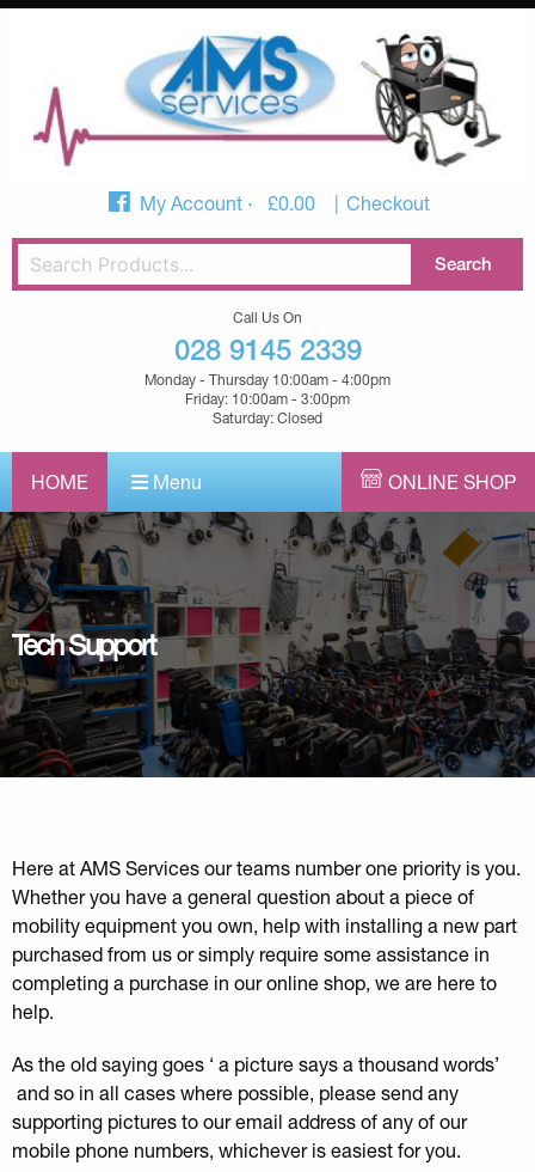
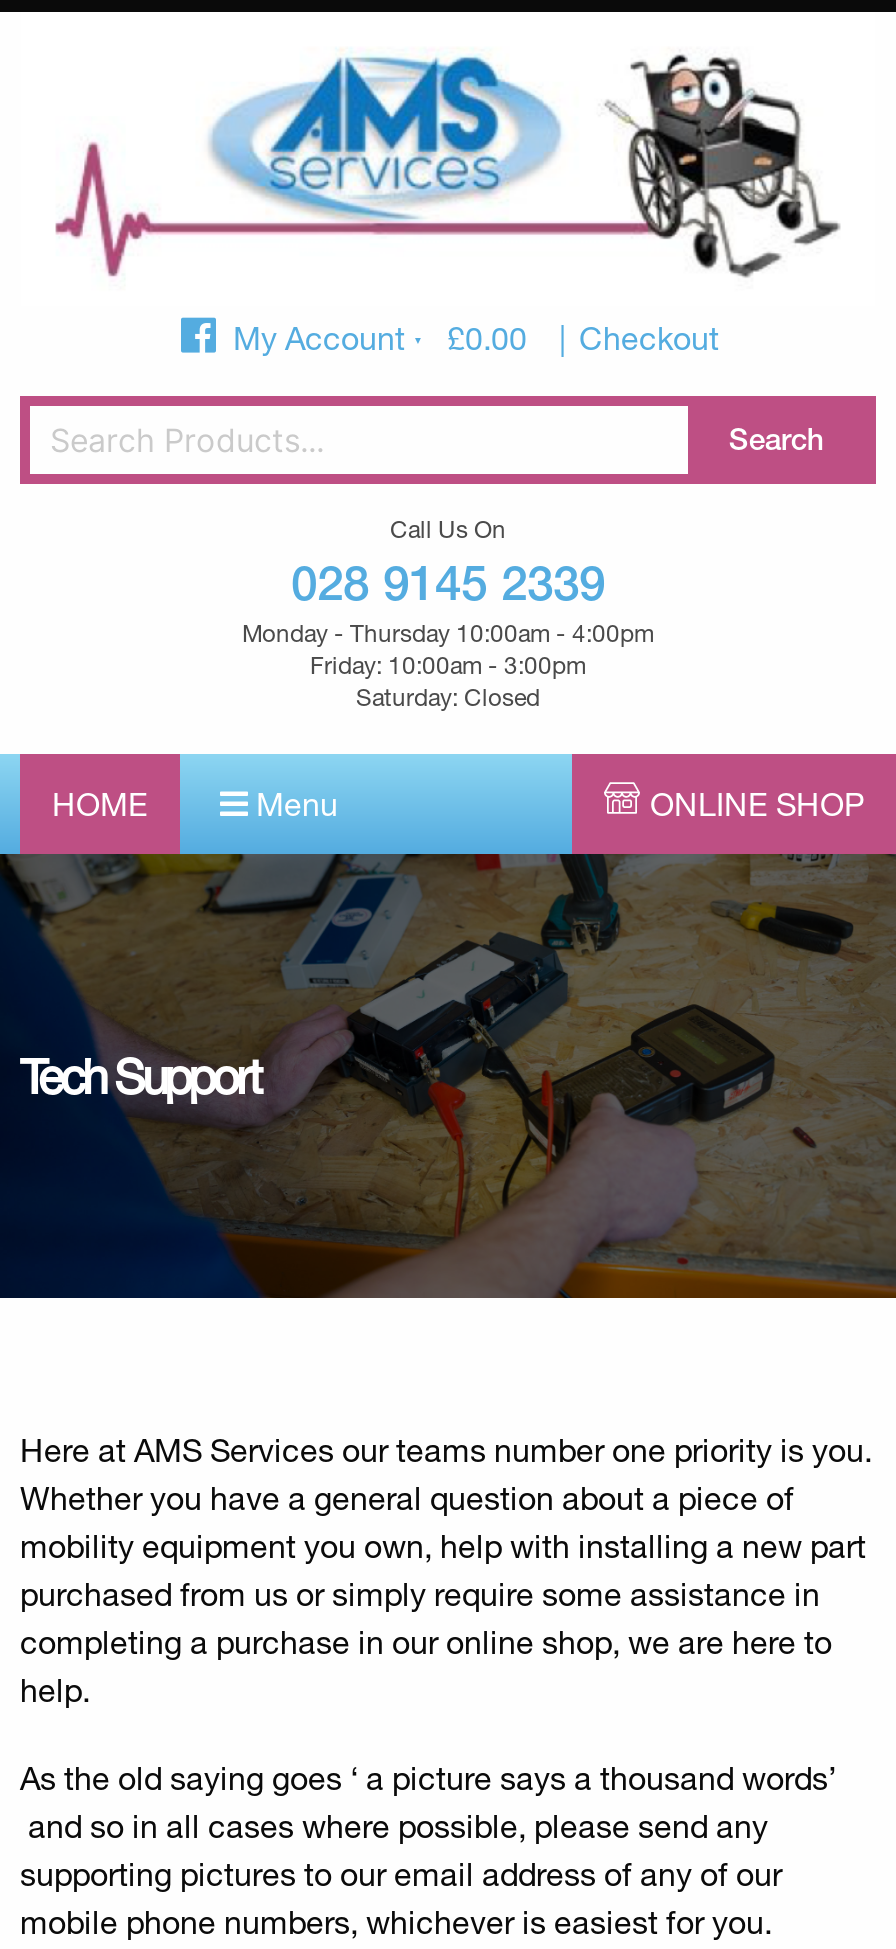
- [image]
+ [image]
